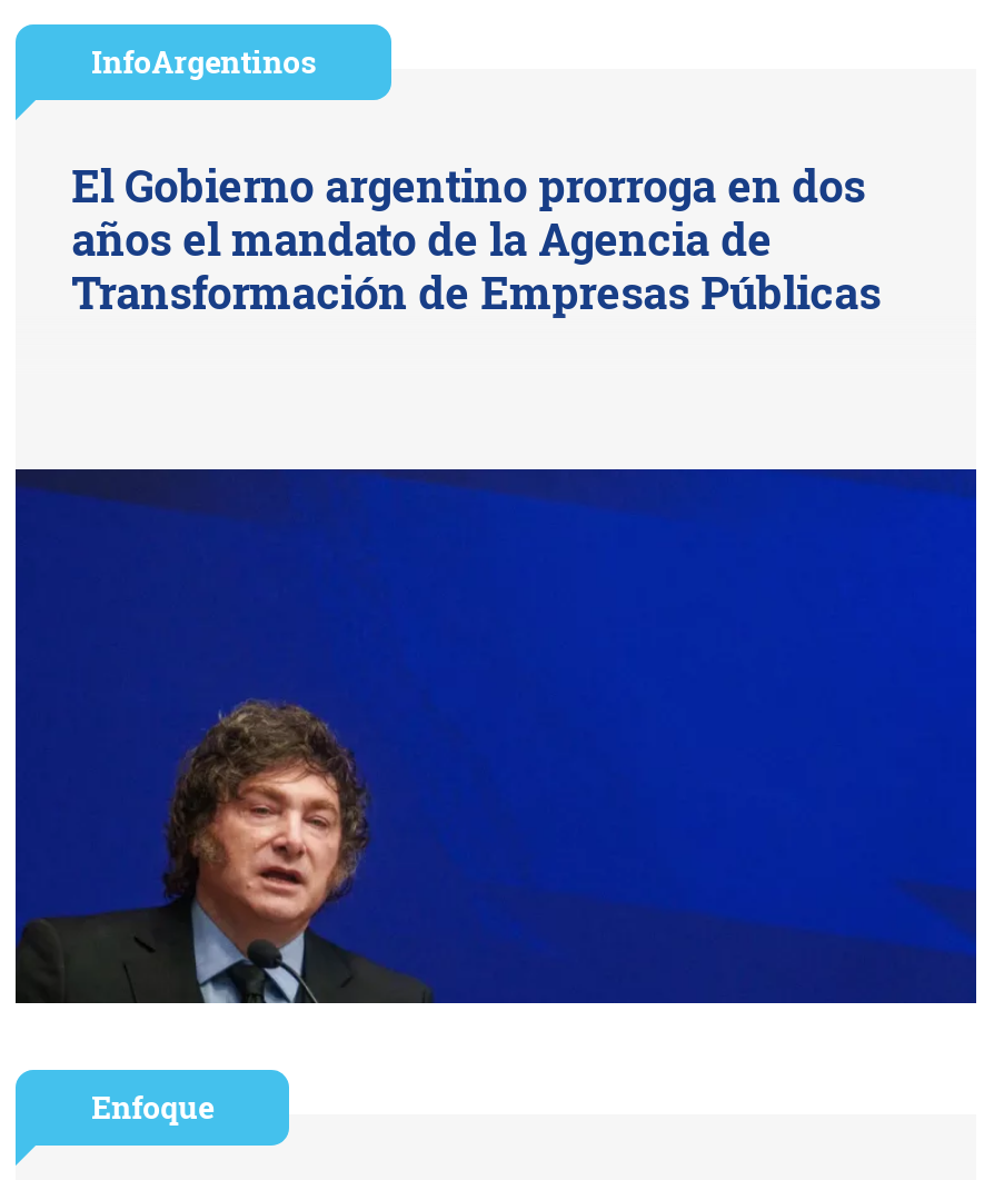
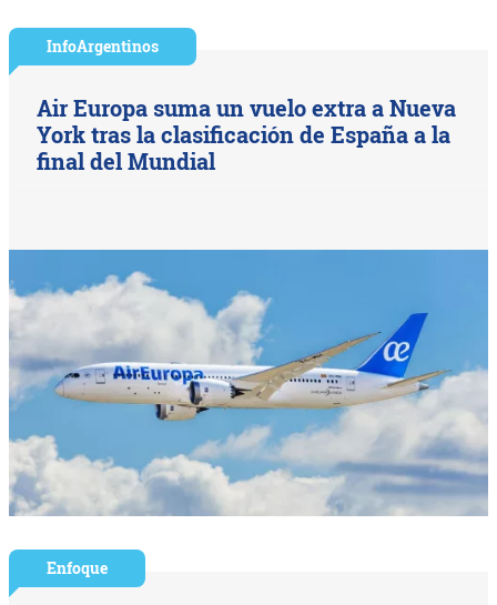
- El Gobierno argentino prorroga en dos
- años el mandato de la Agencia de
- Transformación de Empresas Públicas
+ Air Europa suma un vuelo extra a Nueva
+ York tras la clasificación de España a la
+ final del Mundial

- [image]
+ [image]
